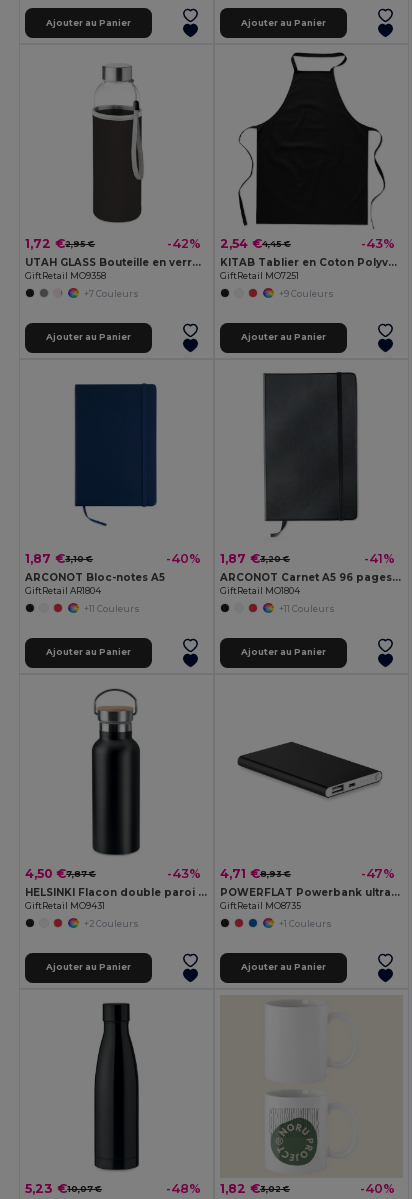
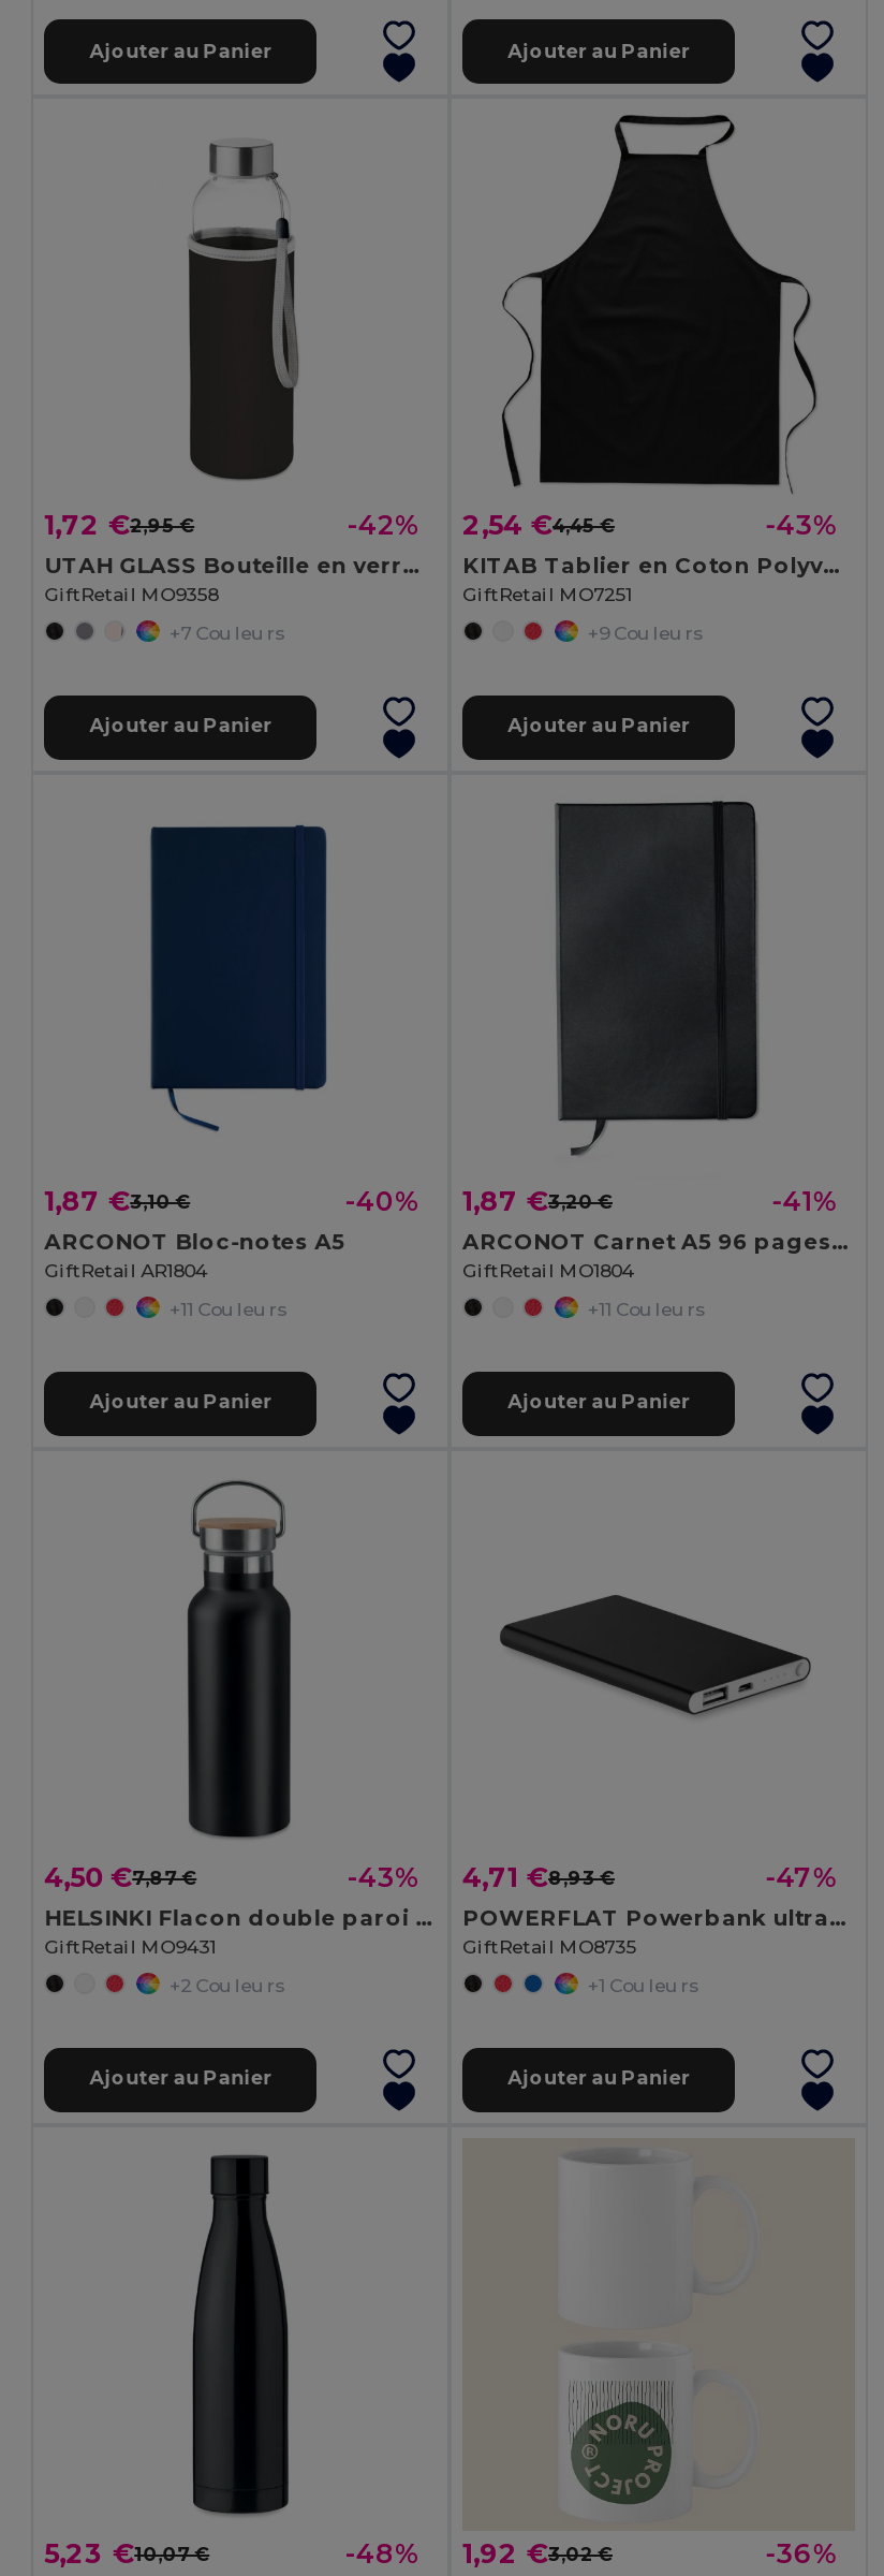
- -48% 1,82 €3,02 €
+ -48% 1,92 €3,02 €

- -40%
+ -36%
